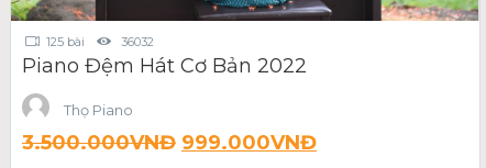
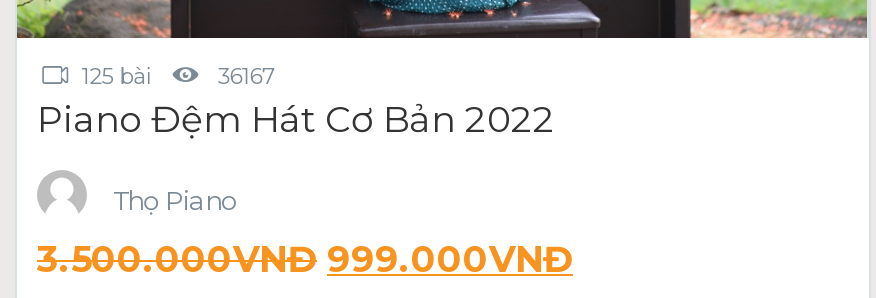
- 36032
+ 36167
